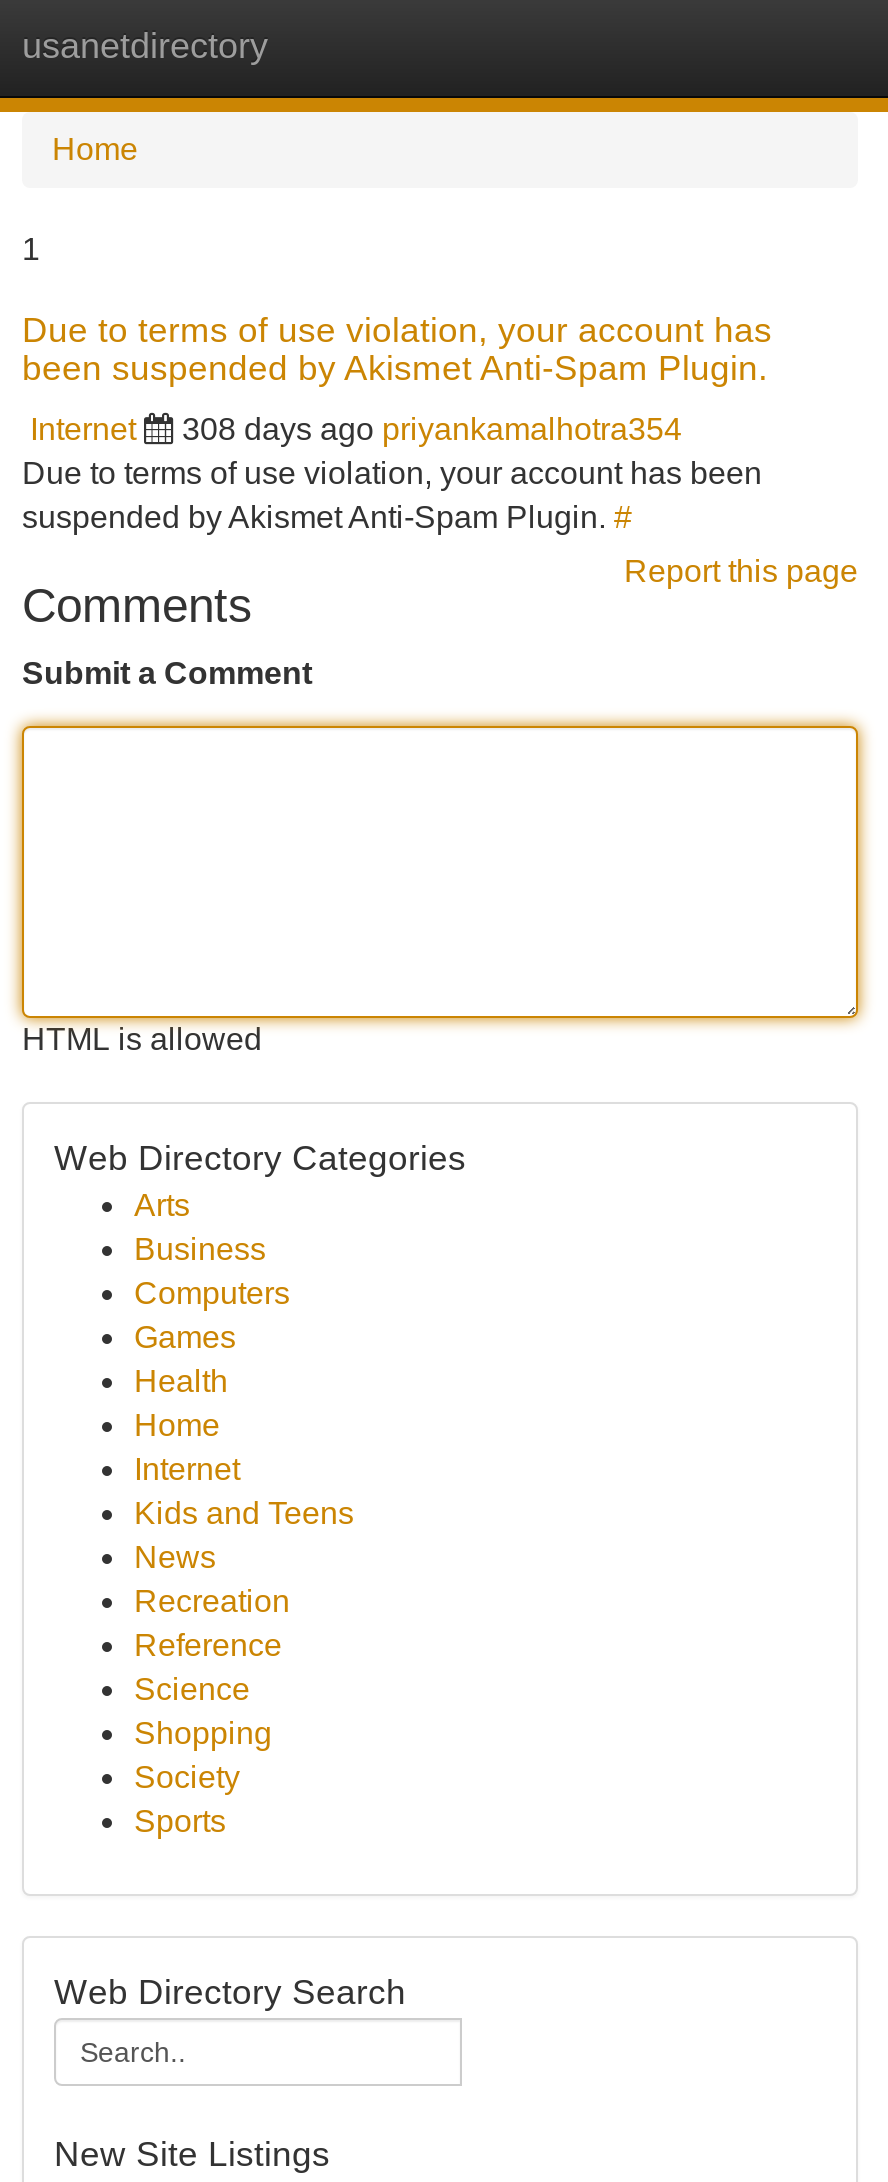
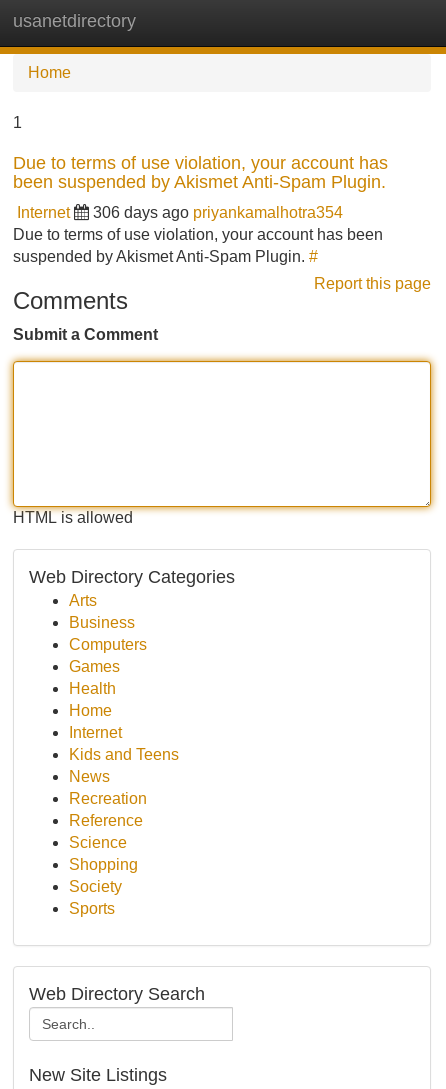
- 308 days ago priyankamalhotra354
+ 306 days ago priyankamalhotra354
